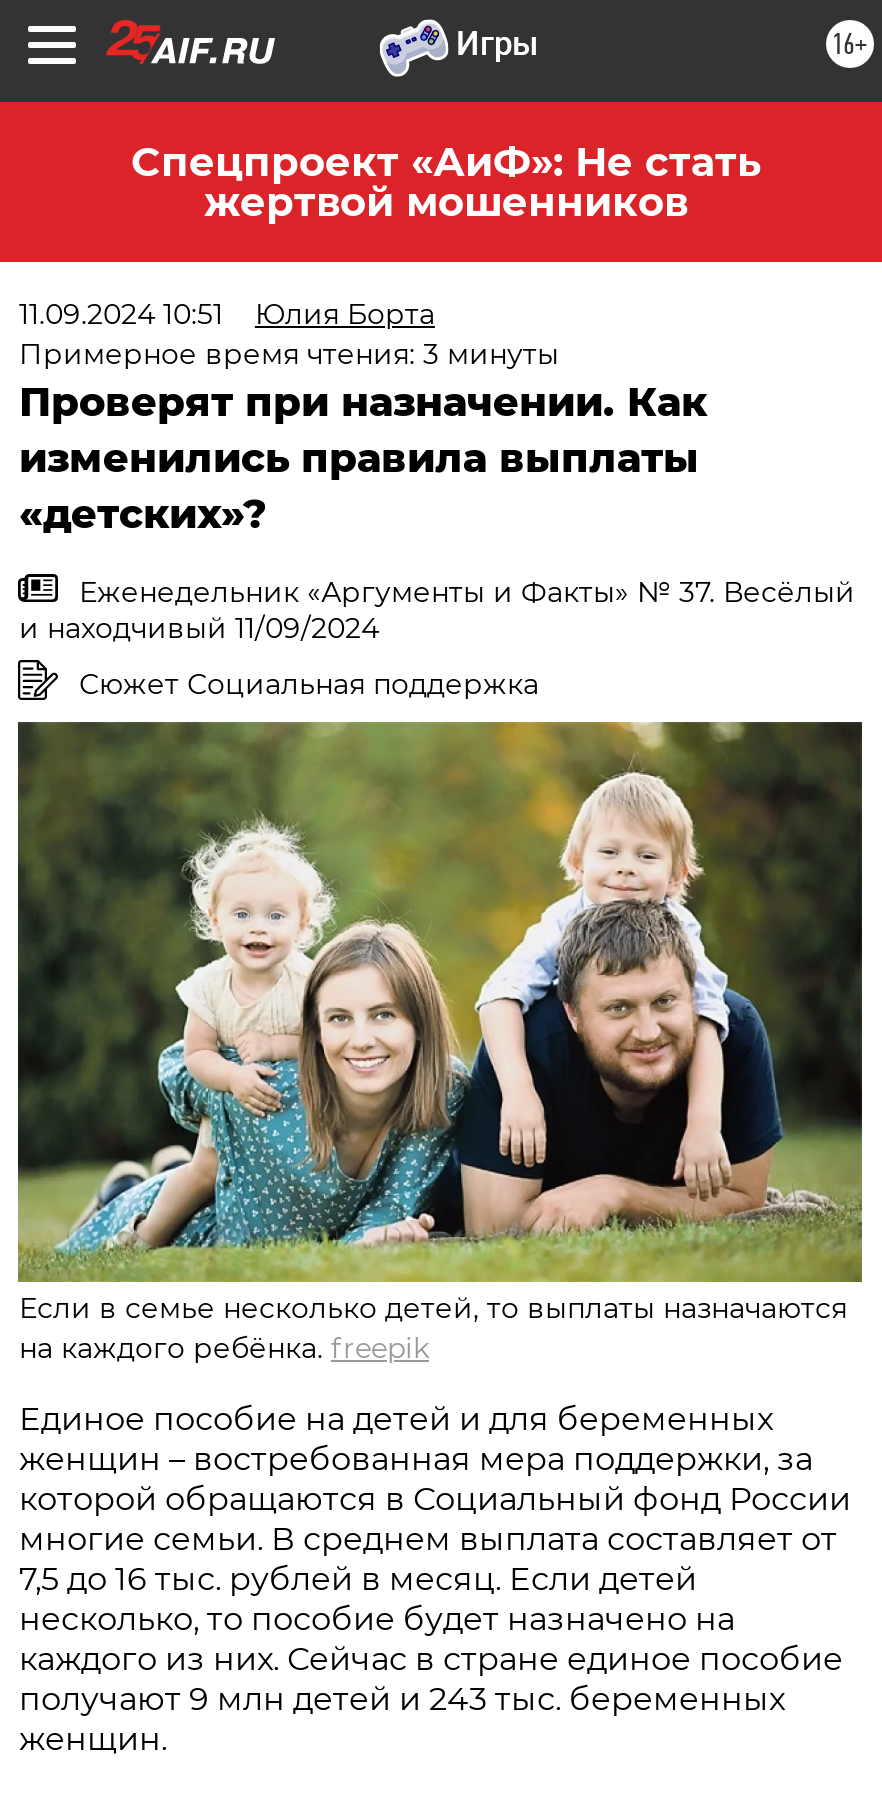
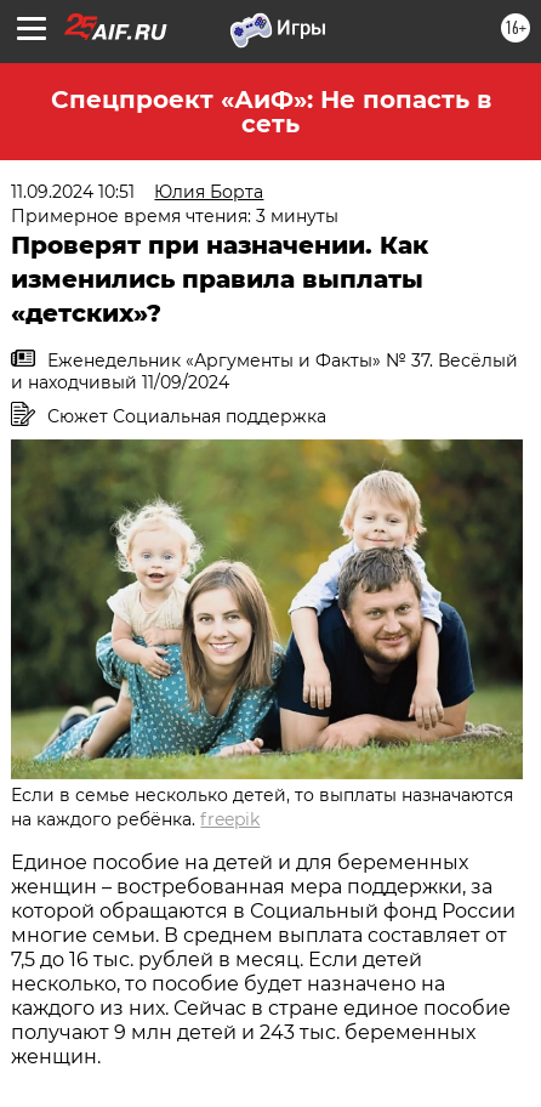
- Спецпроект «АиФ»: Не стать
- жертвой мошенников
+ Спецпроект «АиФ»: Не попасть в
+ сеть
